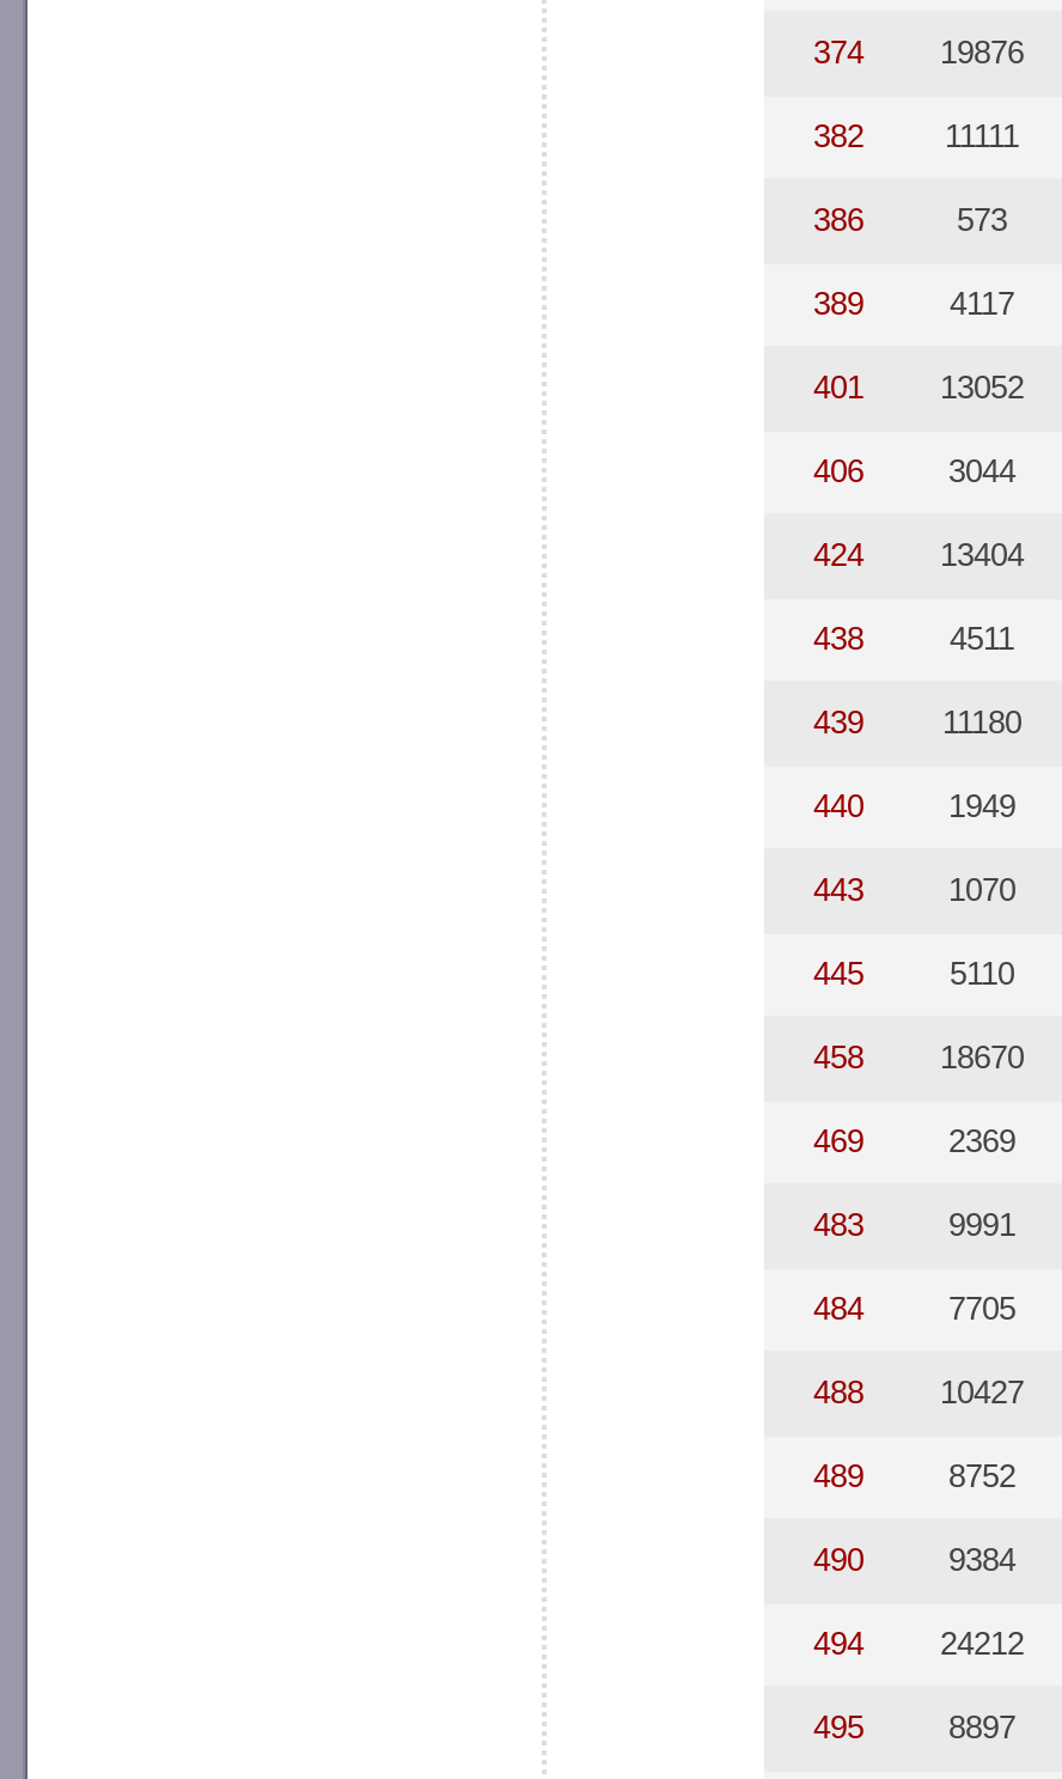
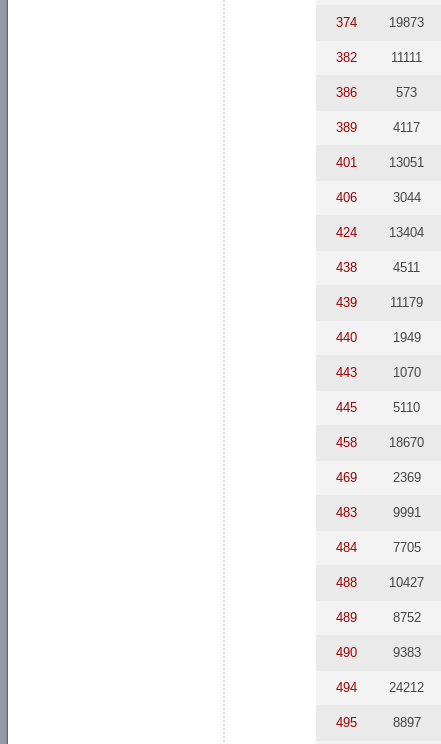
- 19876
+ 19873

- 13052
+ 13051

- 11180
+ 11179

- 9384
+ 9383
